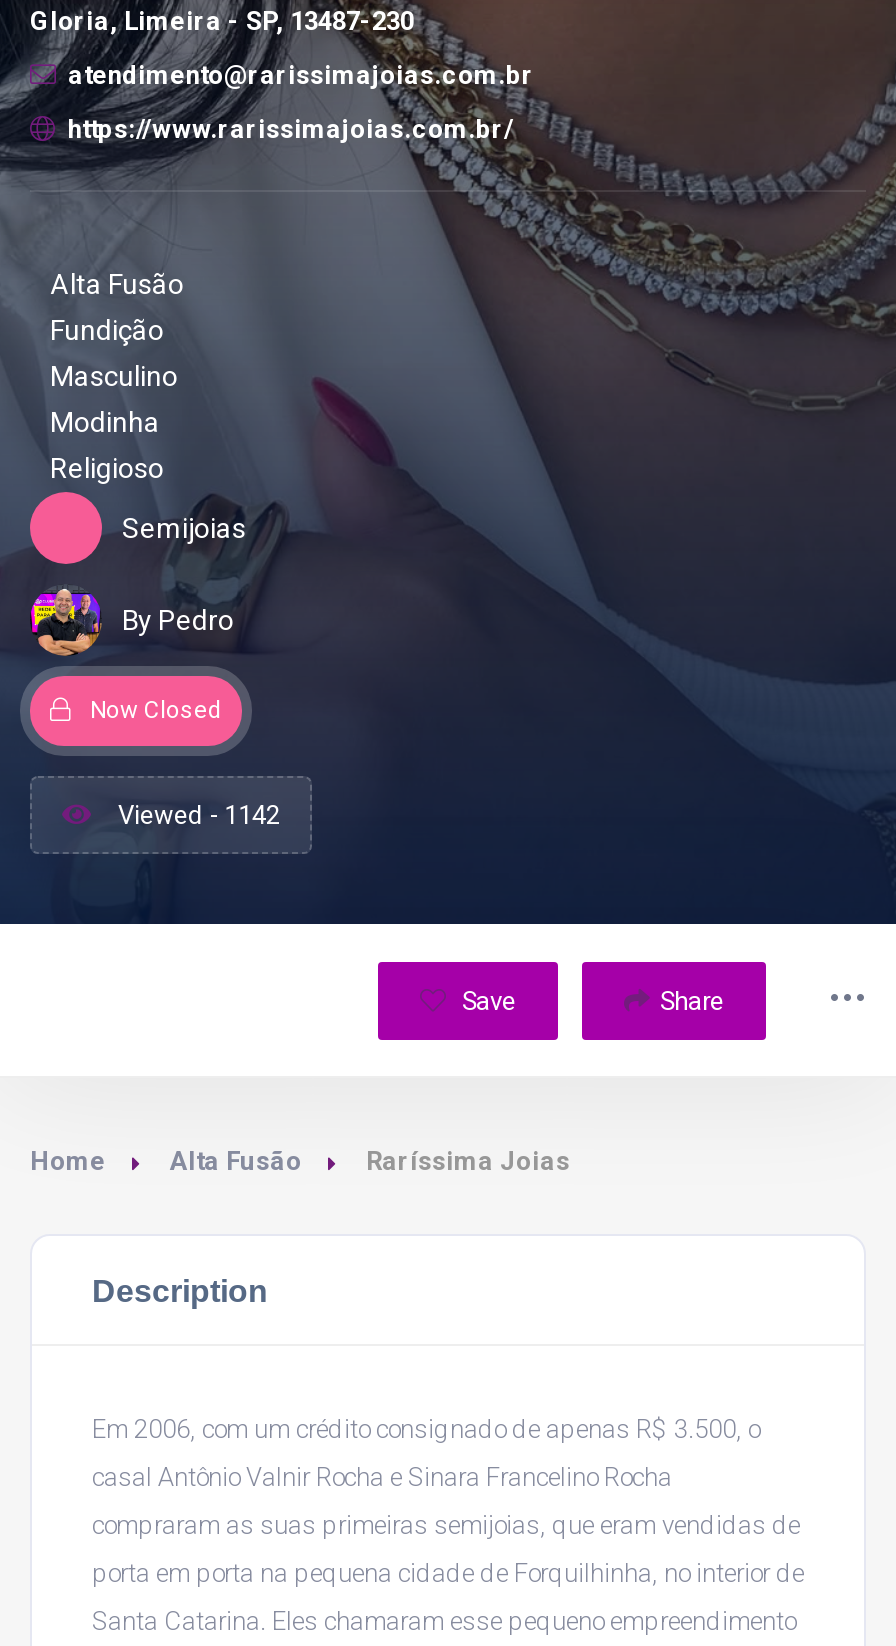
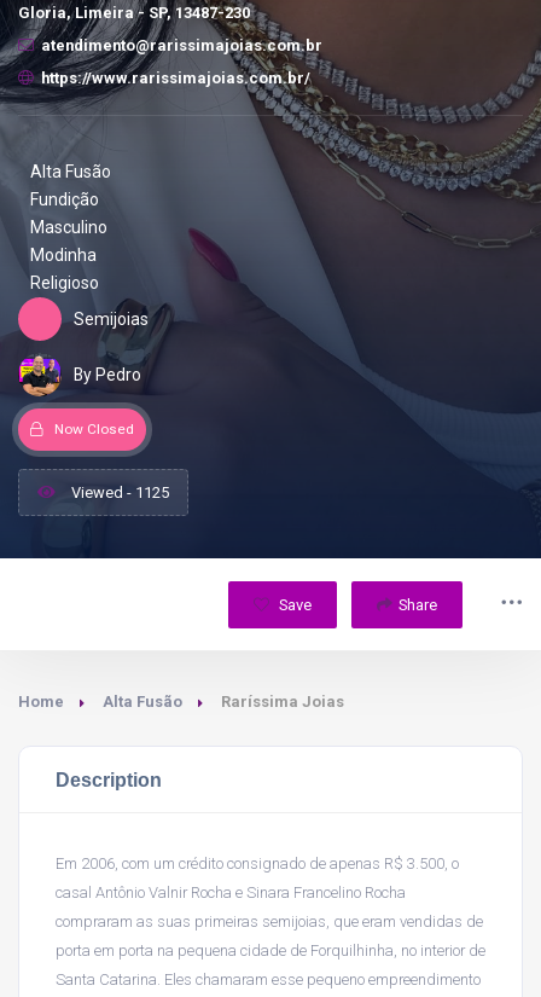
- Viewed - 1142
+ Viewed - 1125
